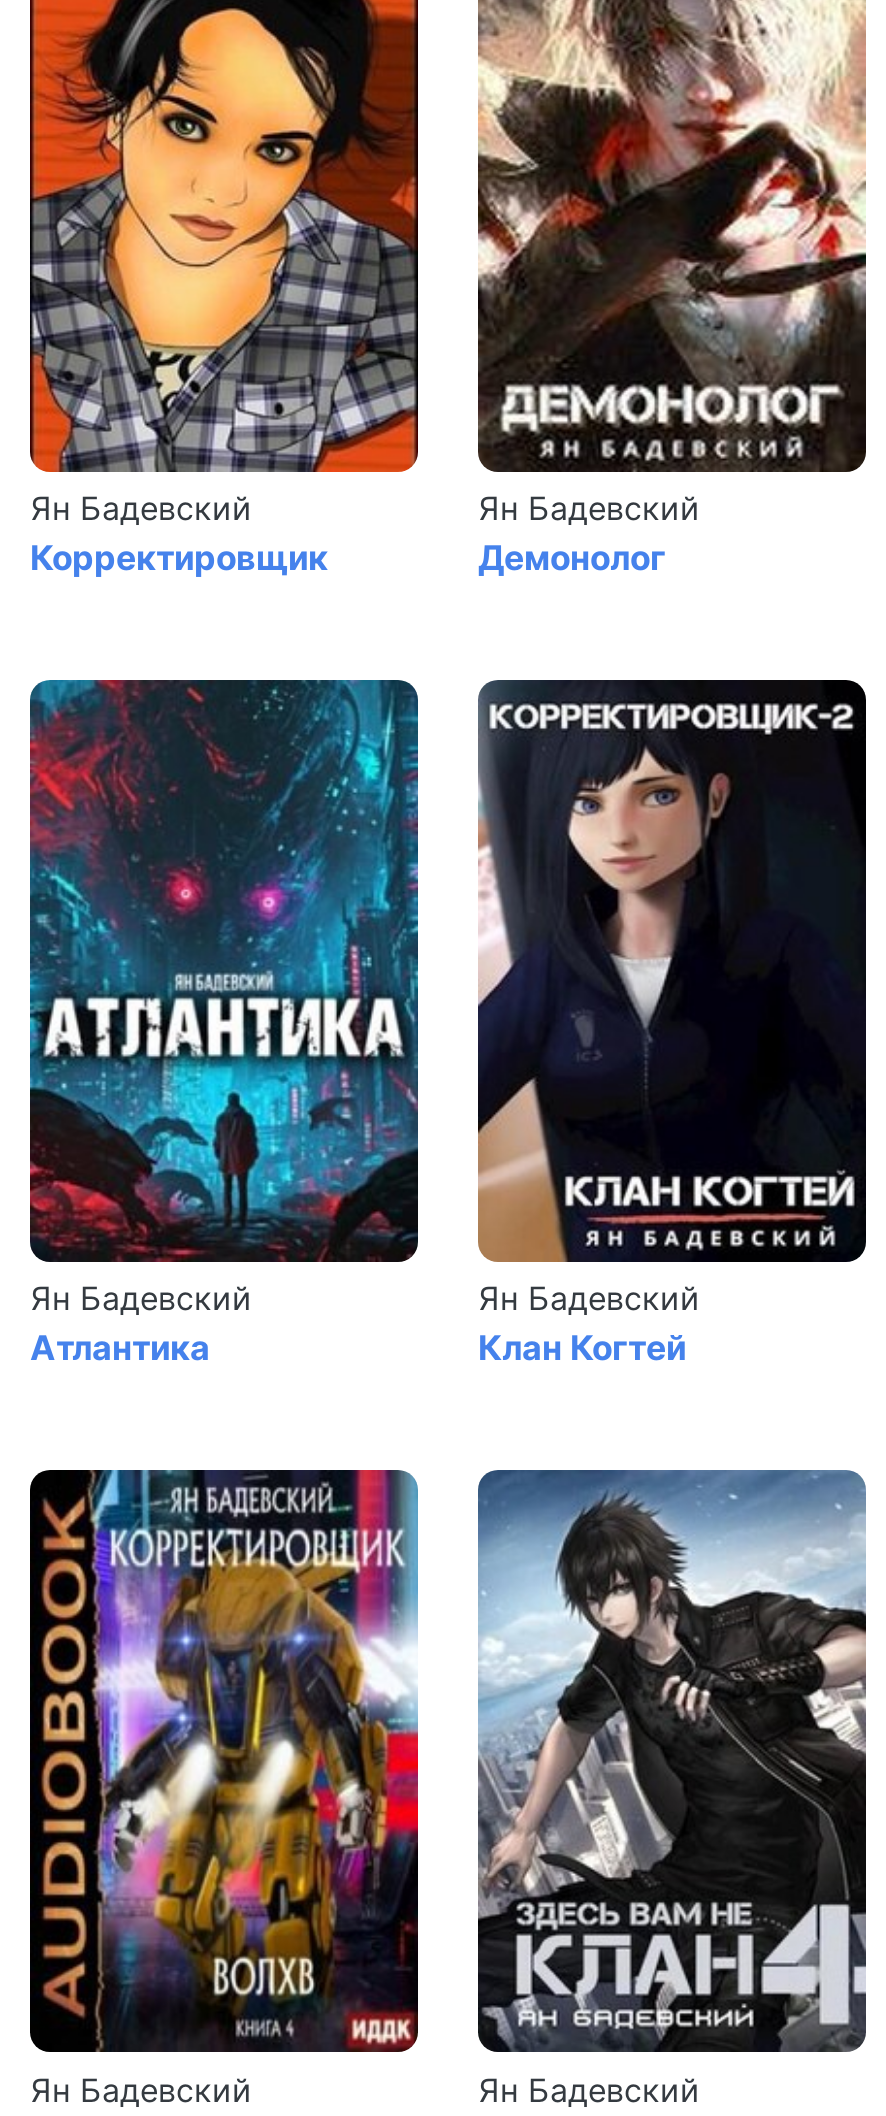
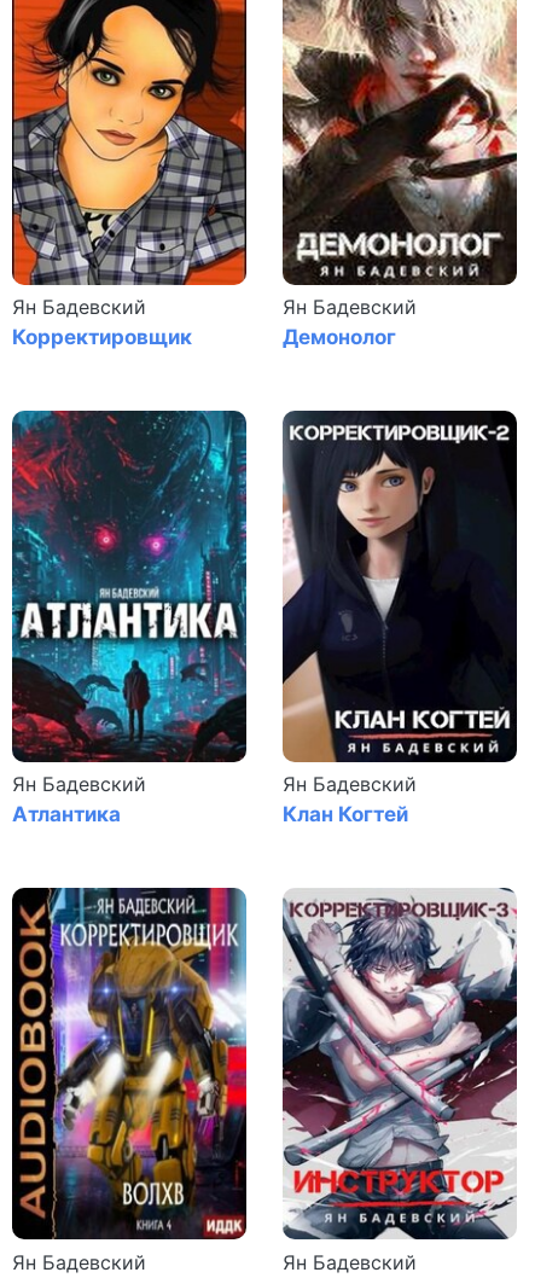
- [image]
+ [image]
